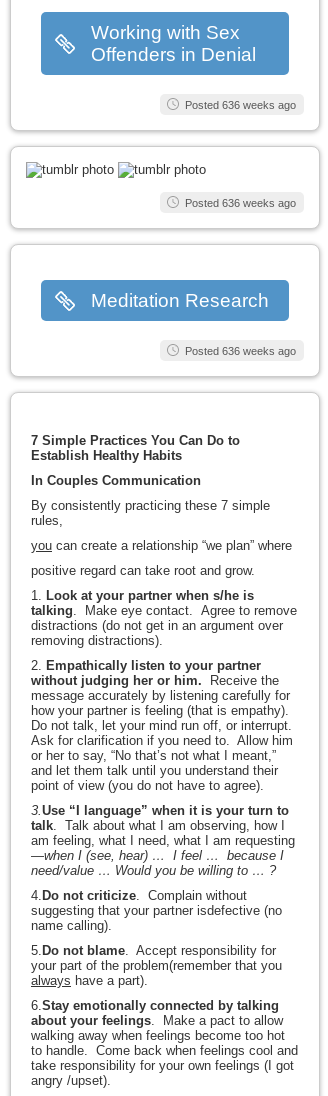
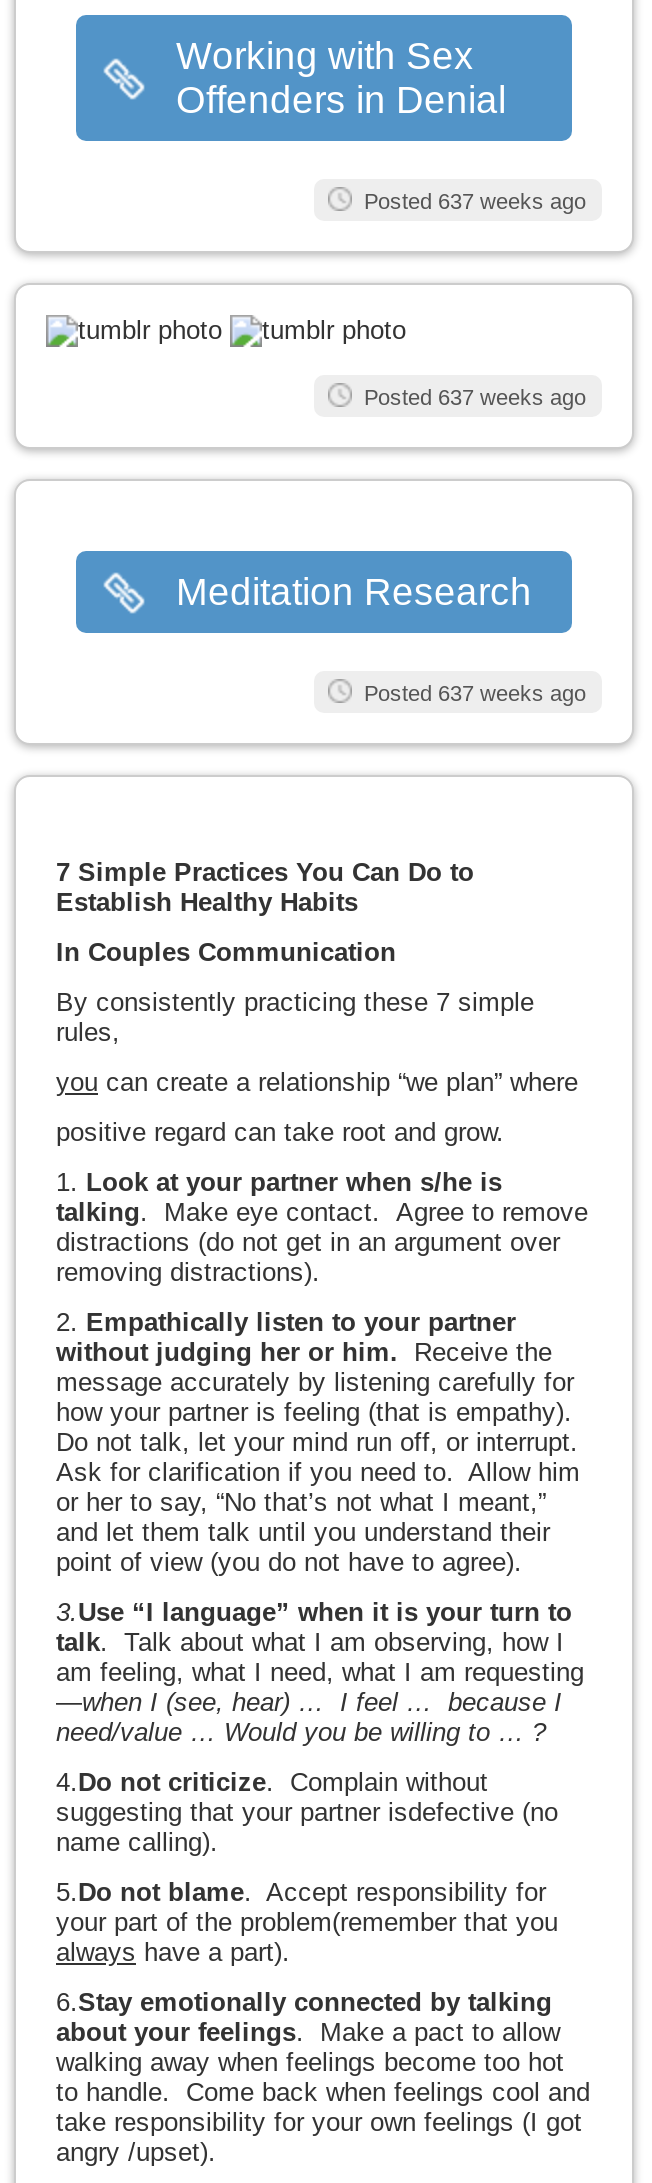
- Posted 636 weeks ago
+ Posted 637 weeks ago

- Posted 636 weeks ago
+ Posted 637 weeks ago

- Posted 636 weeks ago
+ Posted 637 weeks ago
